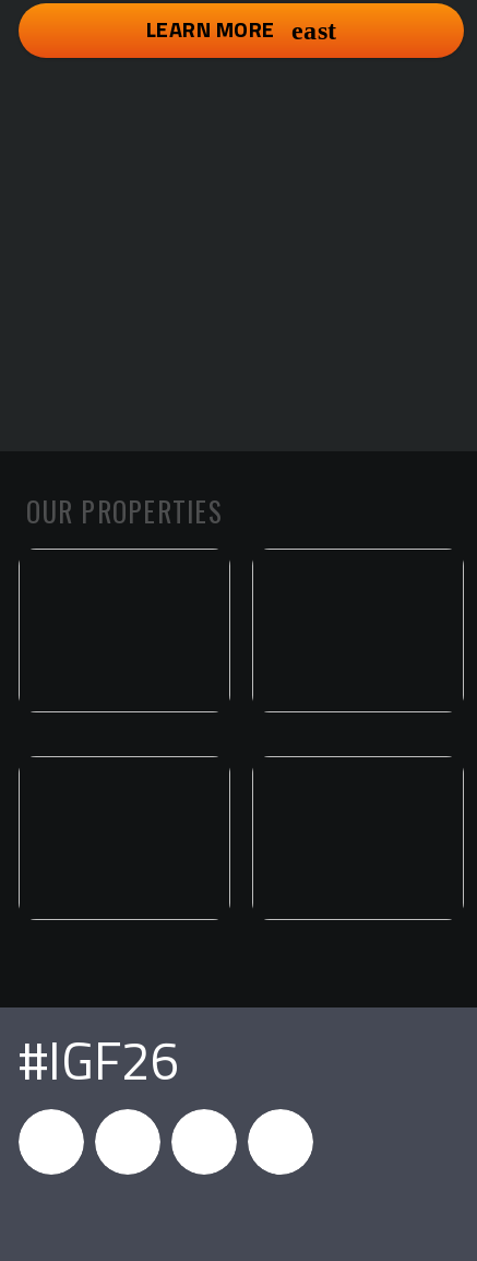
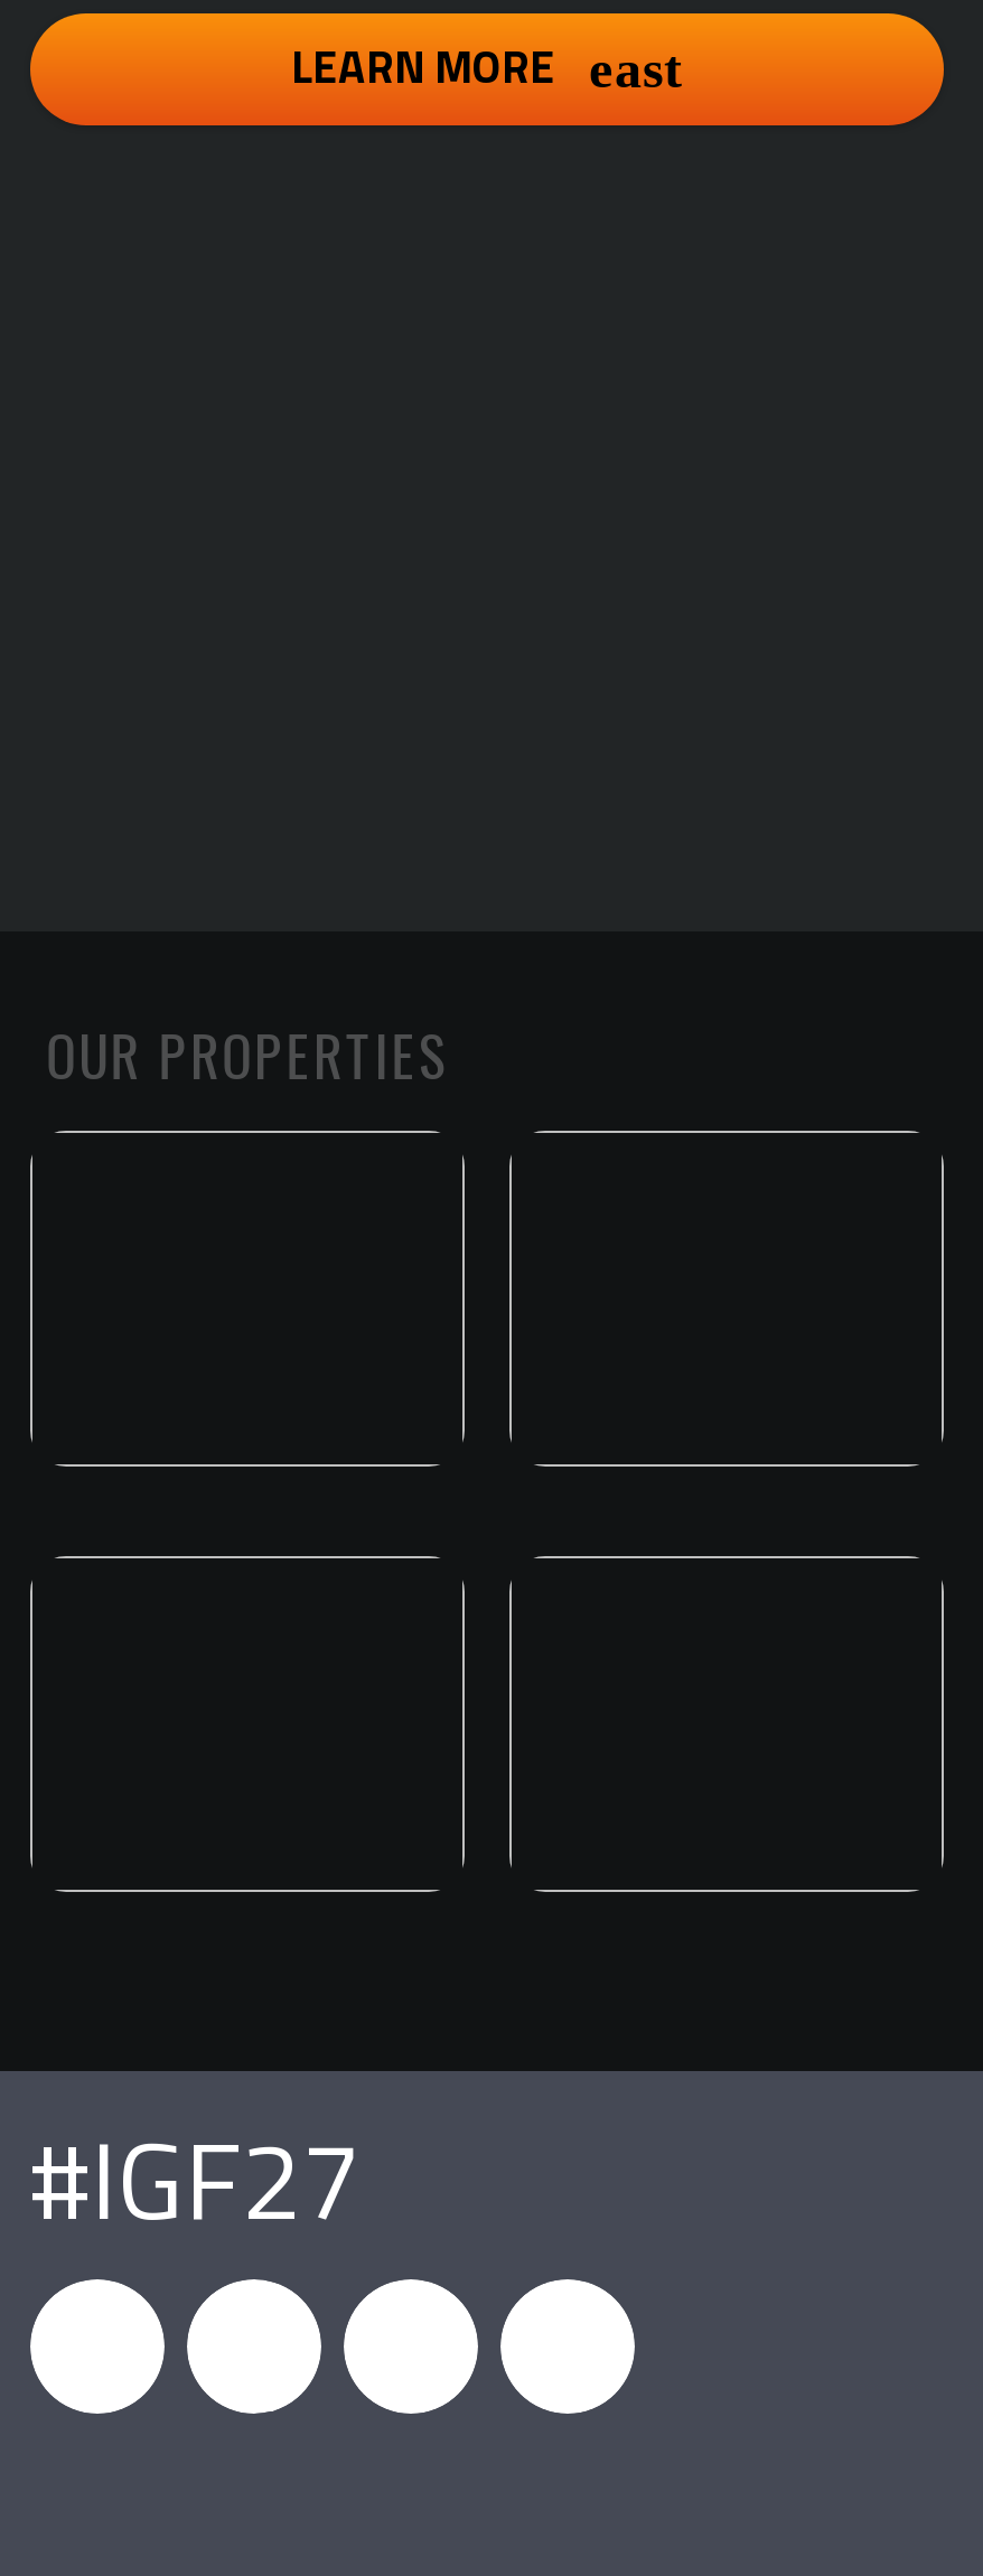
- #IGF26
+ #IGF27
